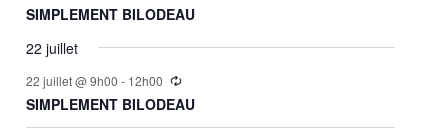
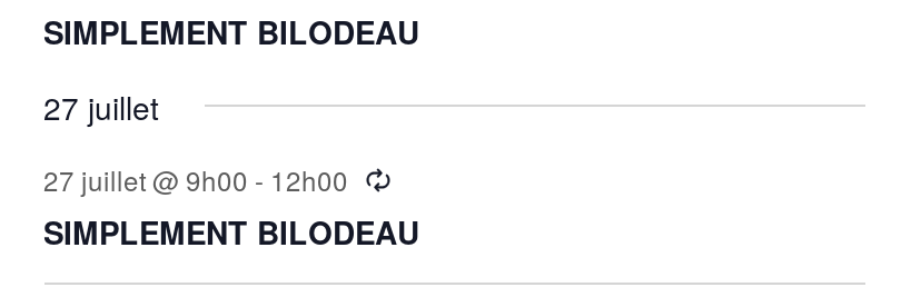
- 22 juillet
+ 27 juillet

- 22 juillet @ 9h00 - 12h00
+ 27 juillet @ 9h00 - 12h00
